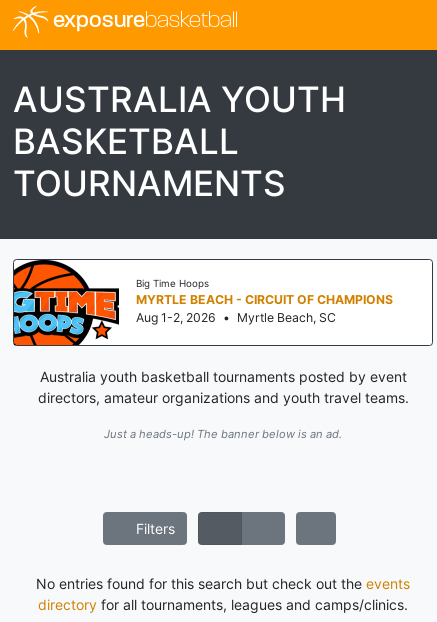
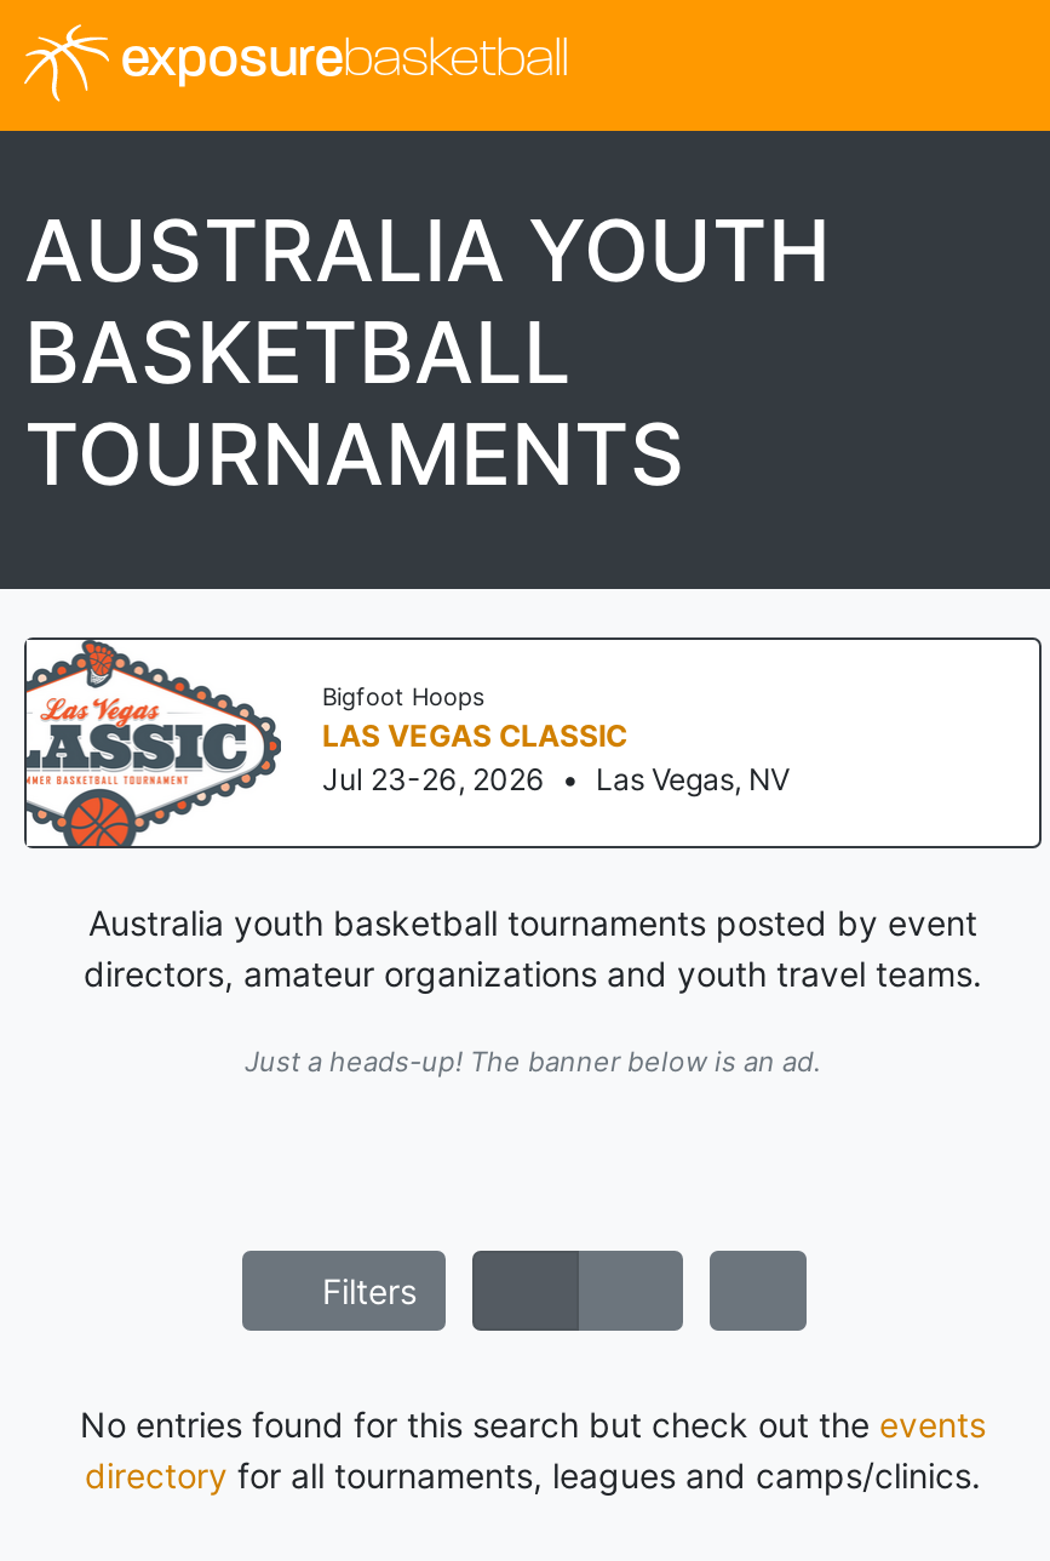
- [image]
- Big Time Hoops
- MYRTLE BEACH - CIRCUIT OF CHAMPIONS
- Aug 1-2, 2026 • Myrtle Beach, SC
+ [image]
+ Bigfoot Hoops
+ LAS VEGAS CLASSIC
+ Jul 23-26, 2026 • Las Vegas, NV
